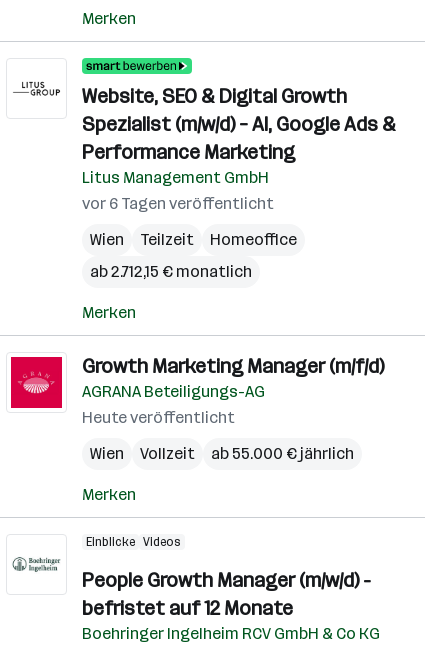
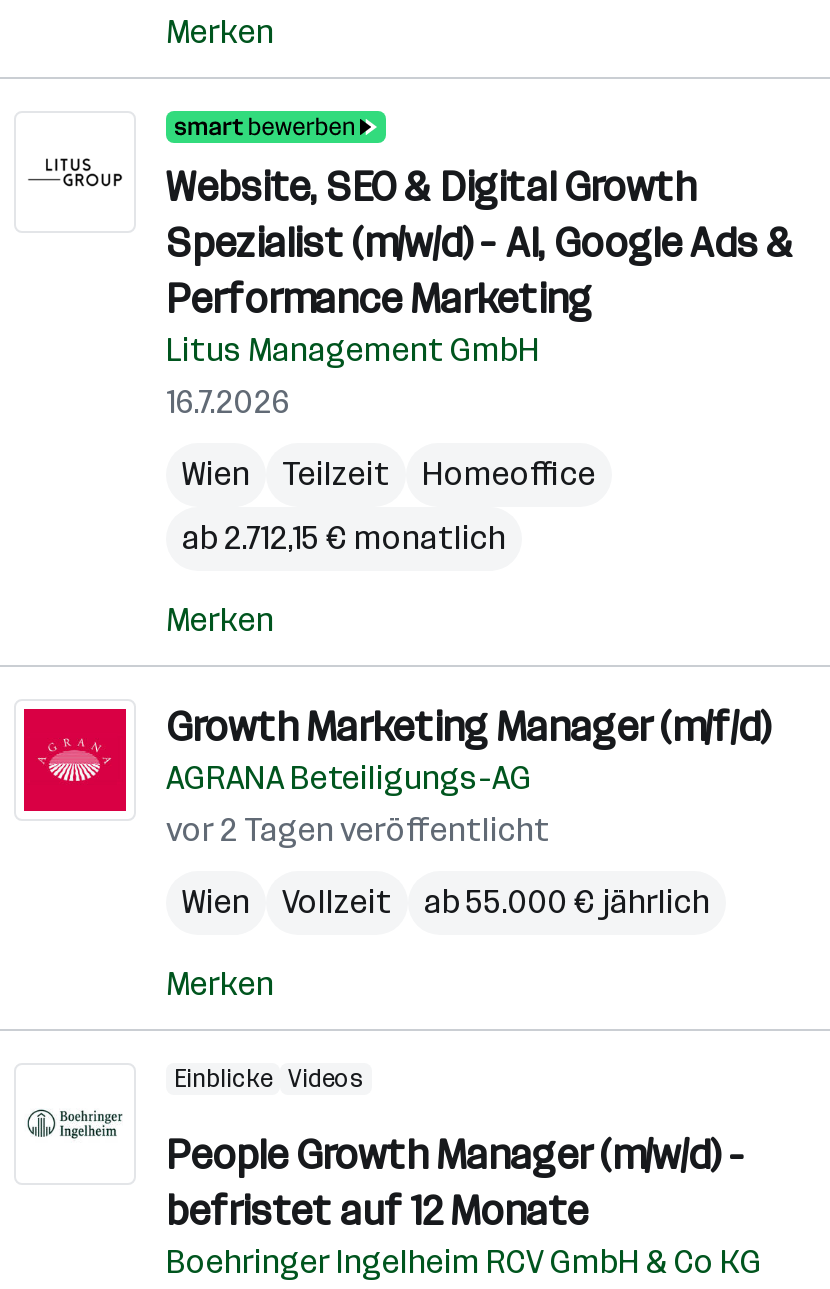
- vor 6 Tagen veröffentlicht
+ 16.7.2026

- Heute veröffentlicht
+ vor 2 Tagen veröffentlicht
